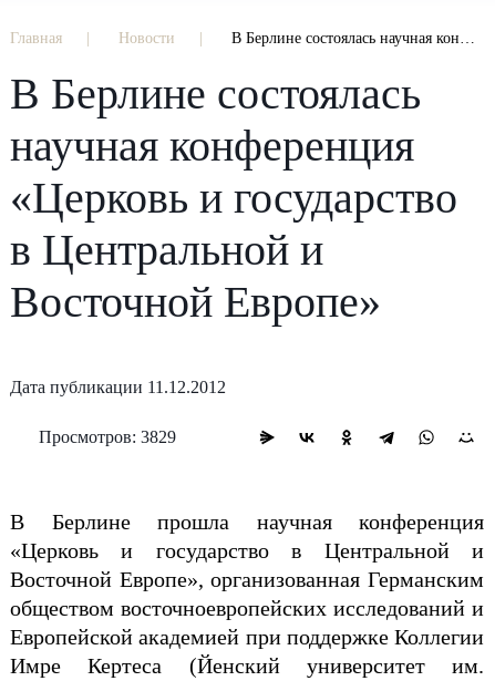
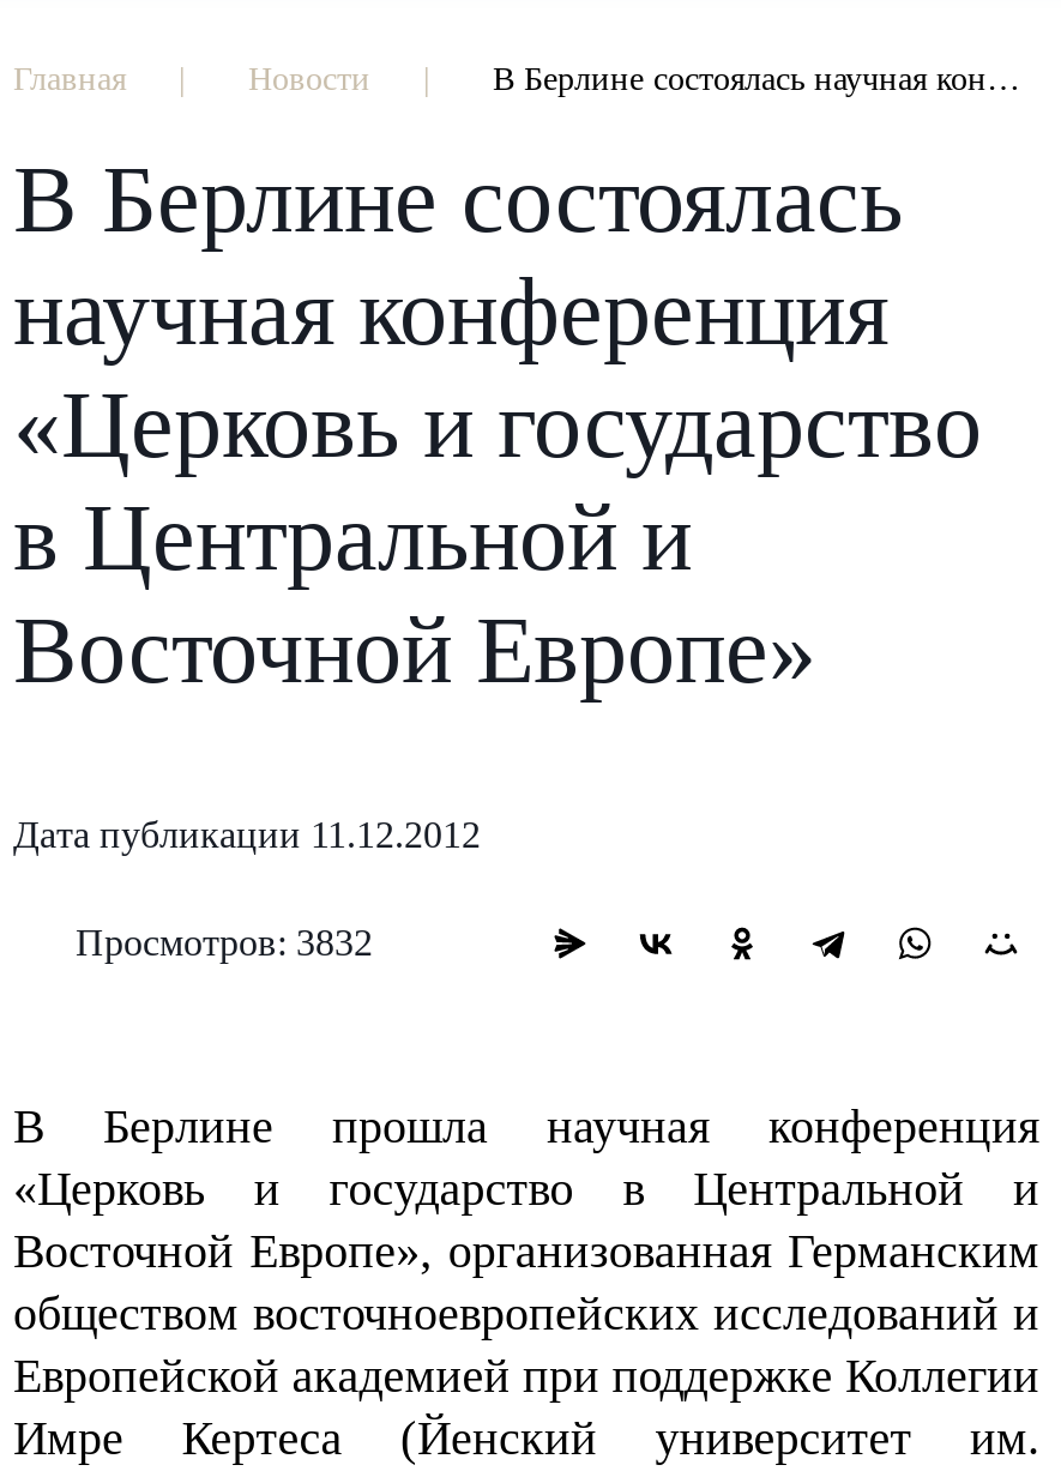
- Просмотров: 3829
+ Просмотров: 3832
